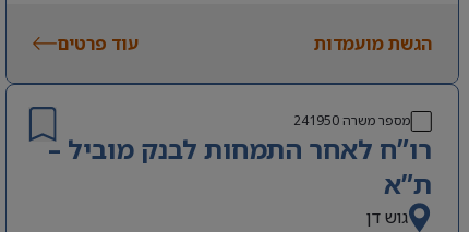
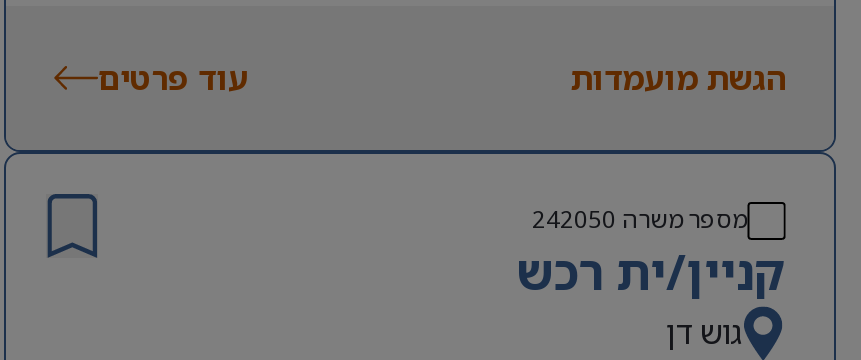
- מספר משרה 241950
- רו”ח לאחר התמחות לבנק מוביל –
- ת”א
+ מספר משרה 242050
+ קניין/ית רכש
